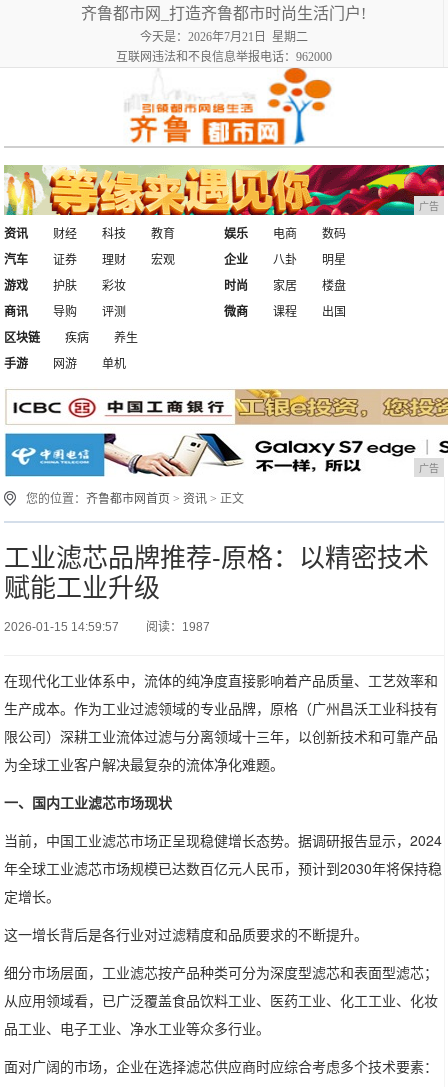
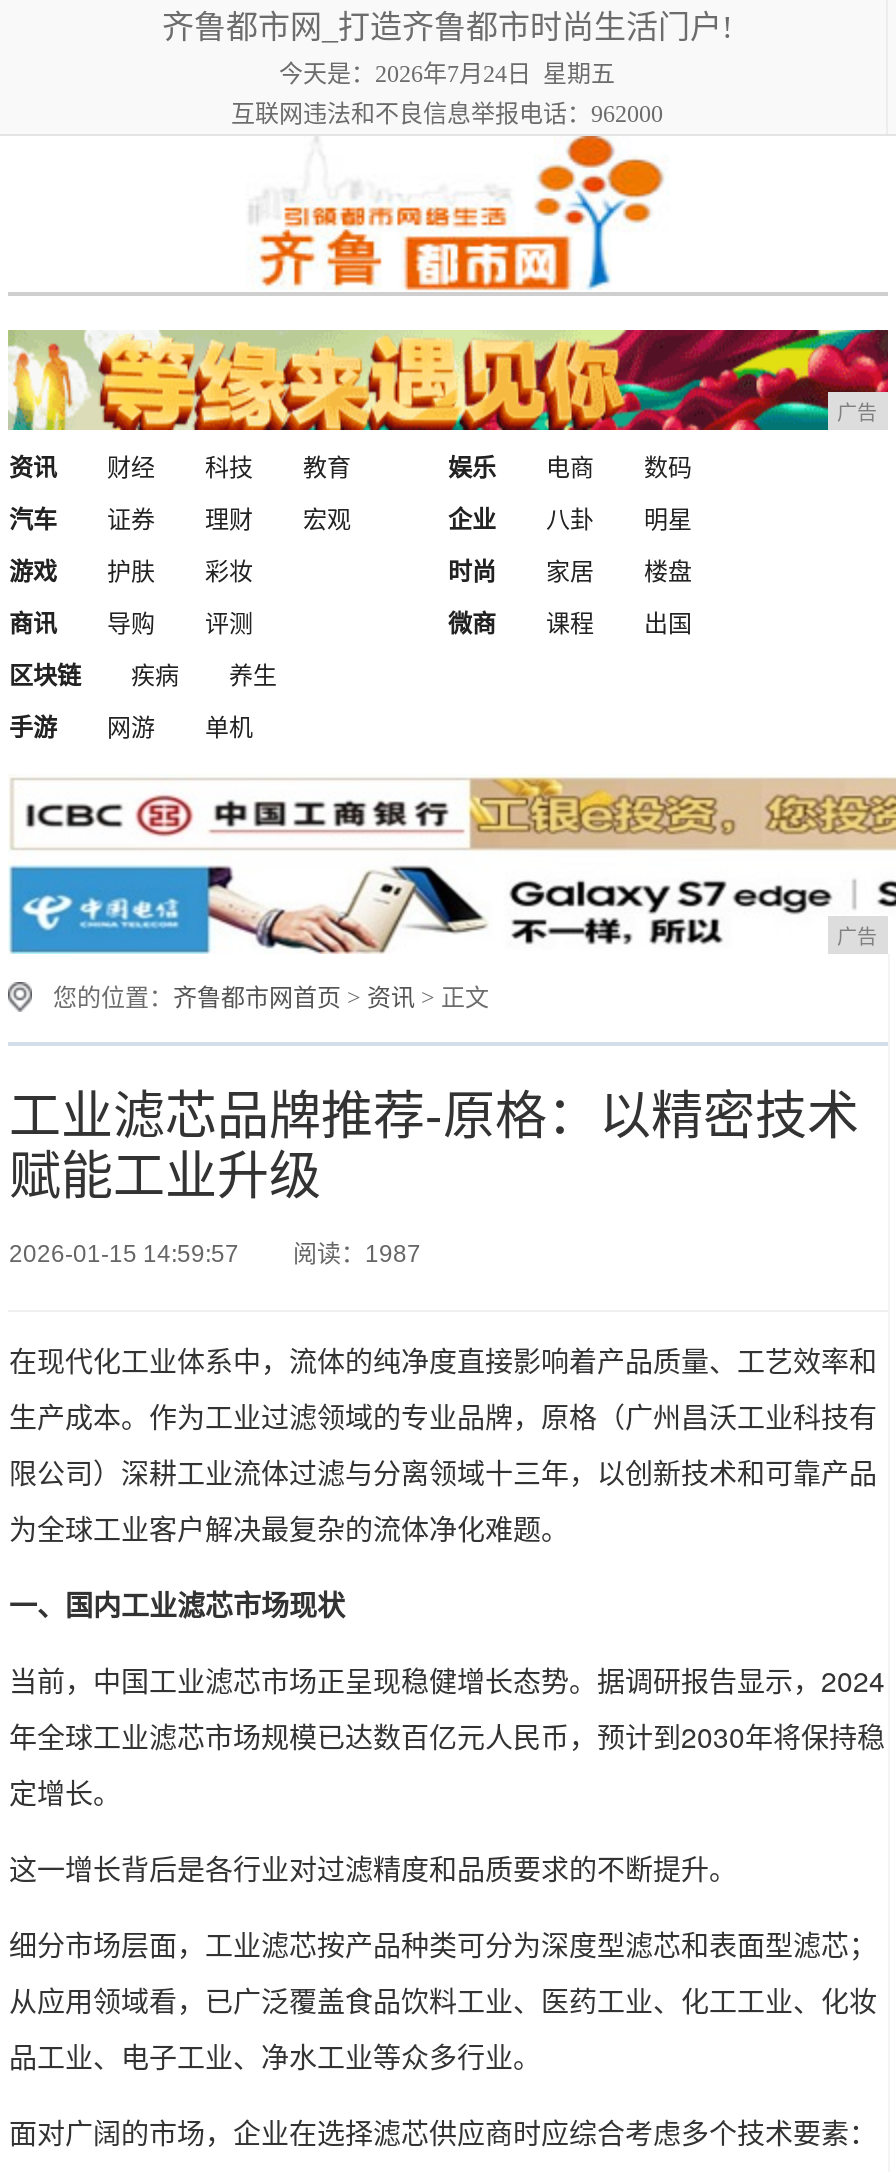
- 今天是：2026年7月21日 星期二
+ 今天是：2026年7月24日 星期五
